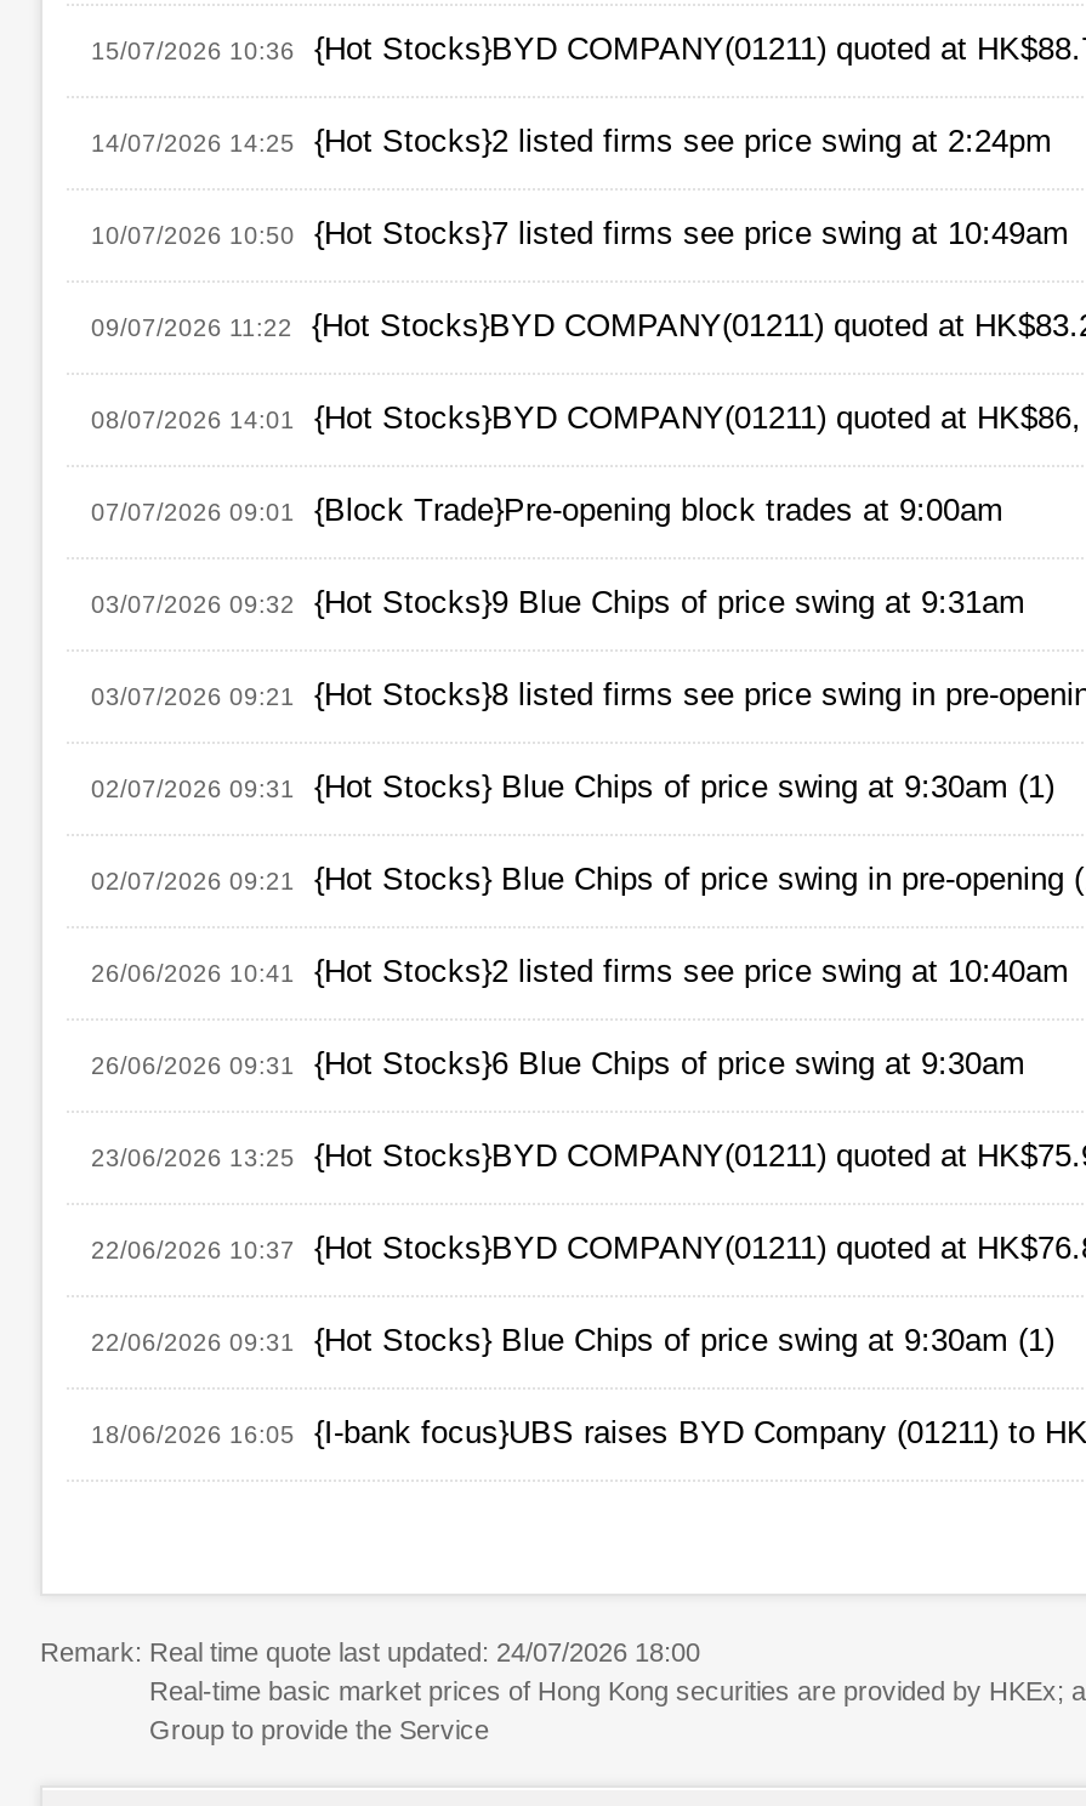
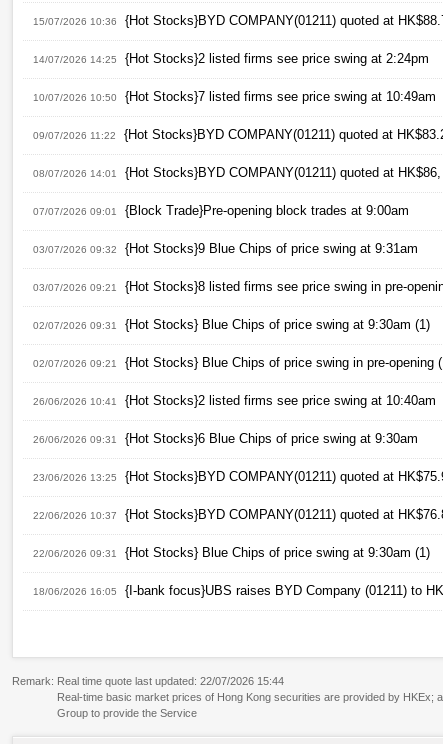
- Remark: Real time quote last updated: 24/07/2026 18:00
+ Remark: Real time quote last updated: 22/07/2026 15:44
